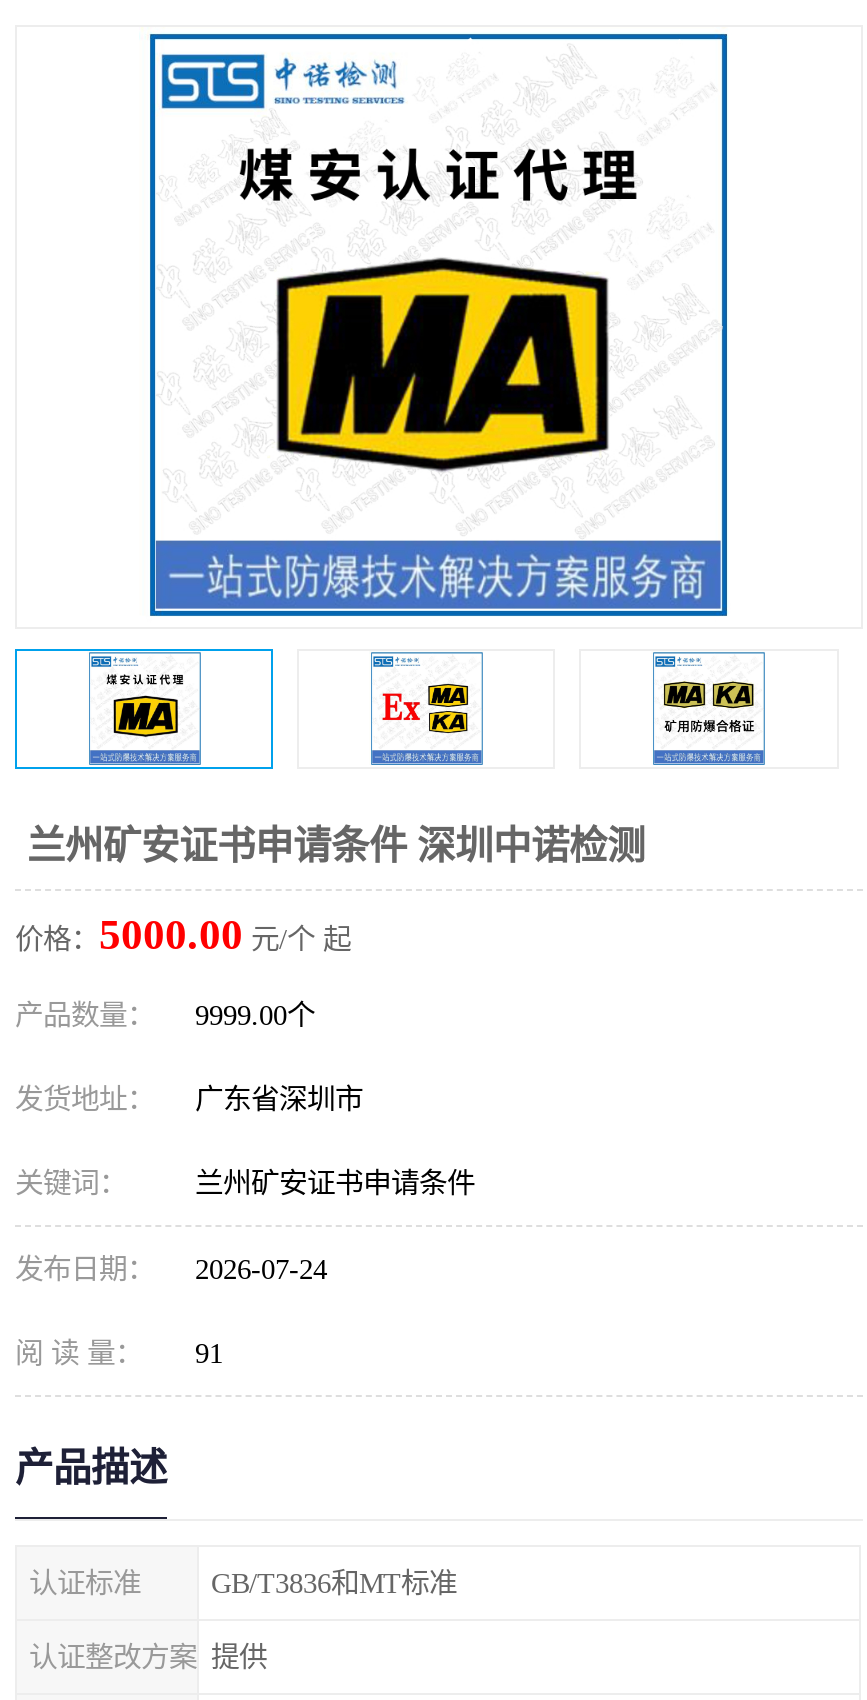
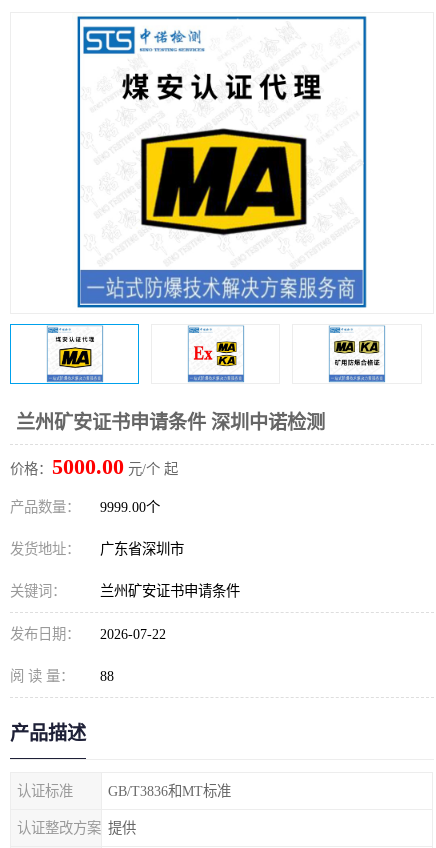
- 发布日期： 2026-07-24
+ 发布日期： 2026-07-22

- 阅 读 量： 91
+ 阅 读 量： 88
